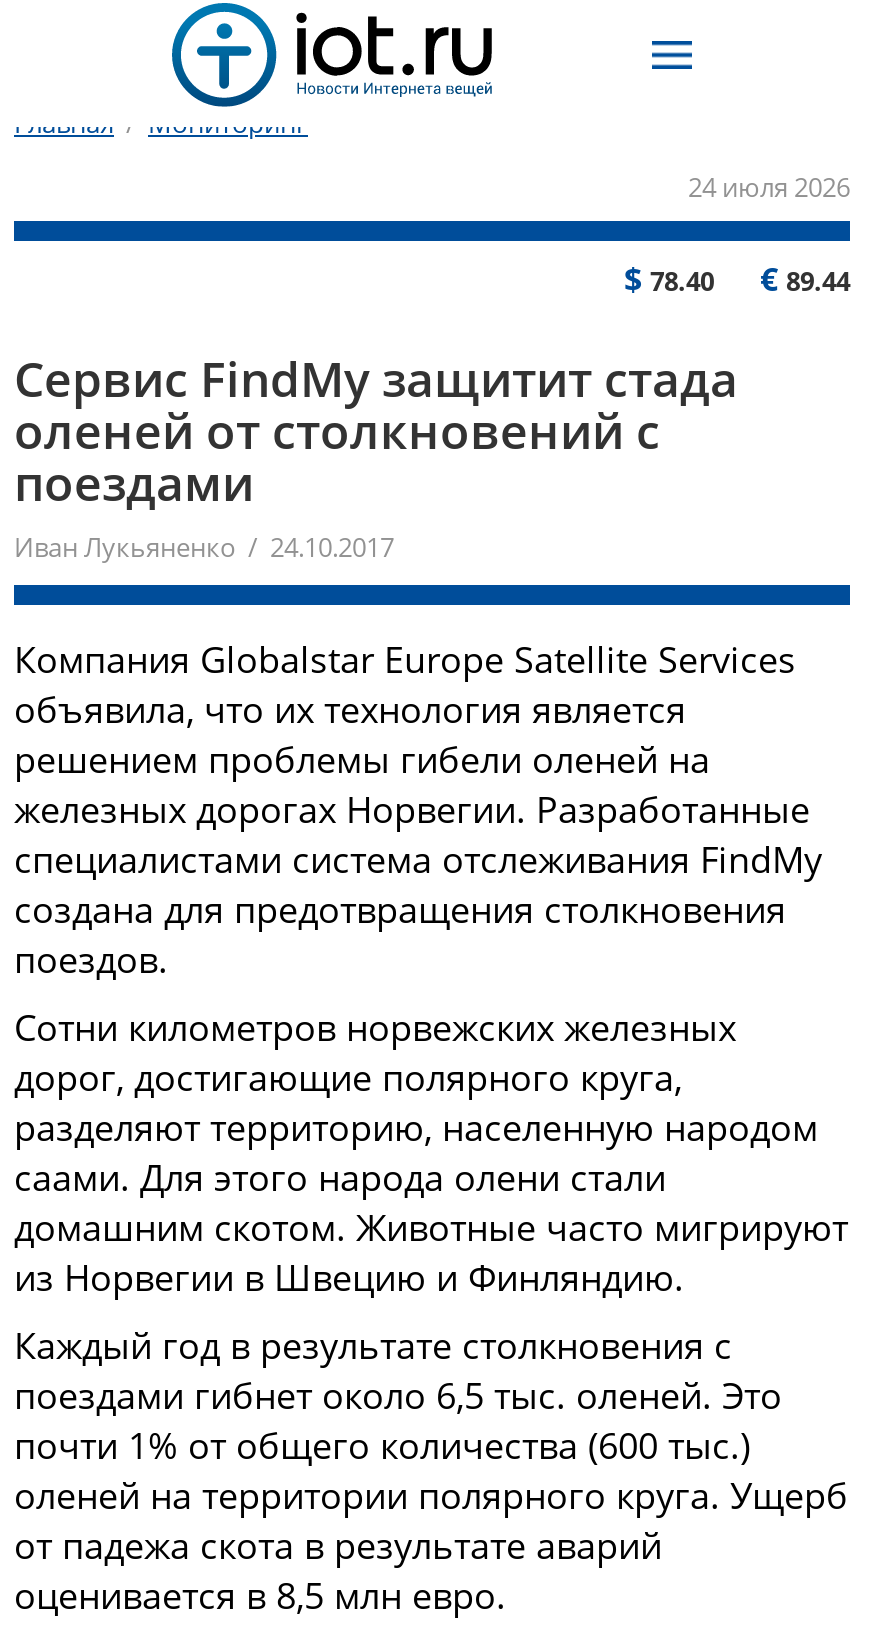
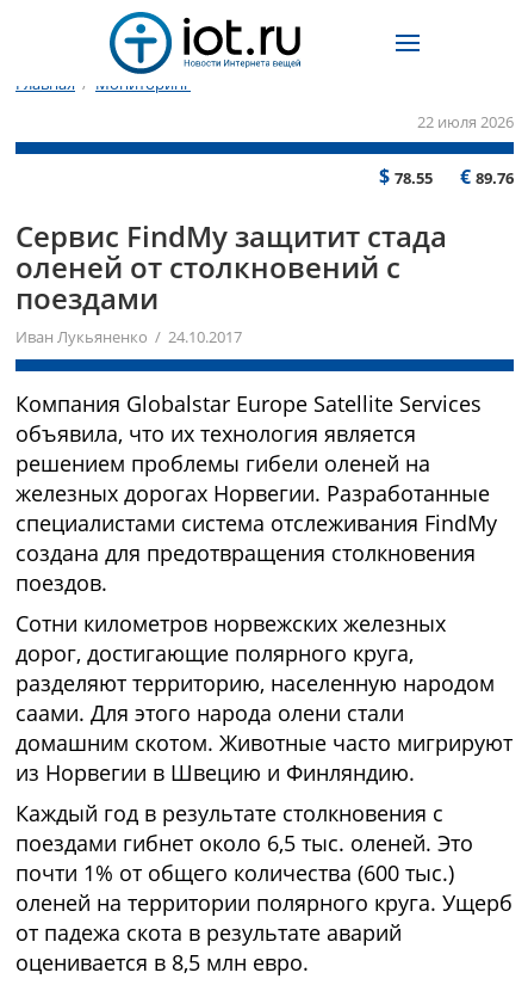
- 24 июля 2026
+ 22 июля 2026

- $78.40
+ $78.55

- €89.44
+ €89.76
